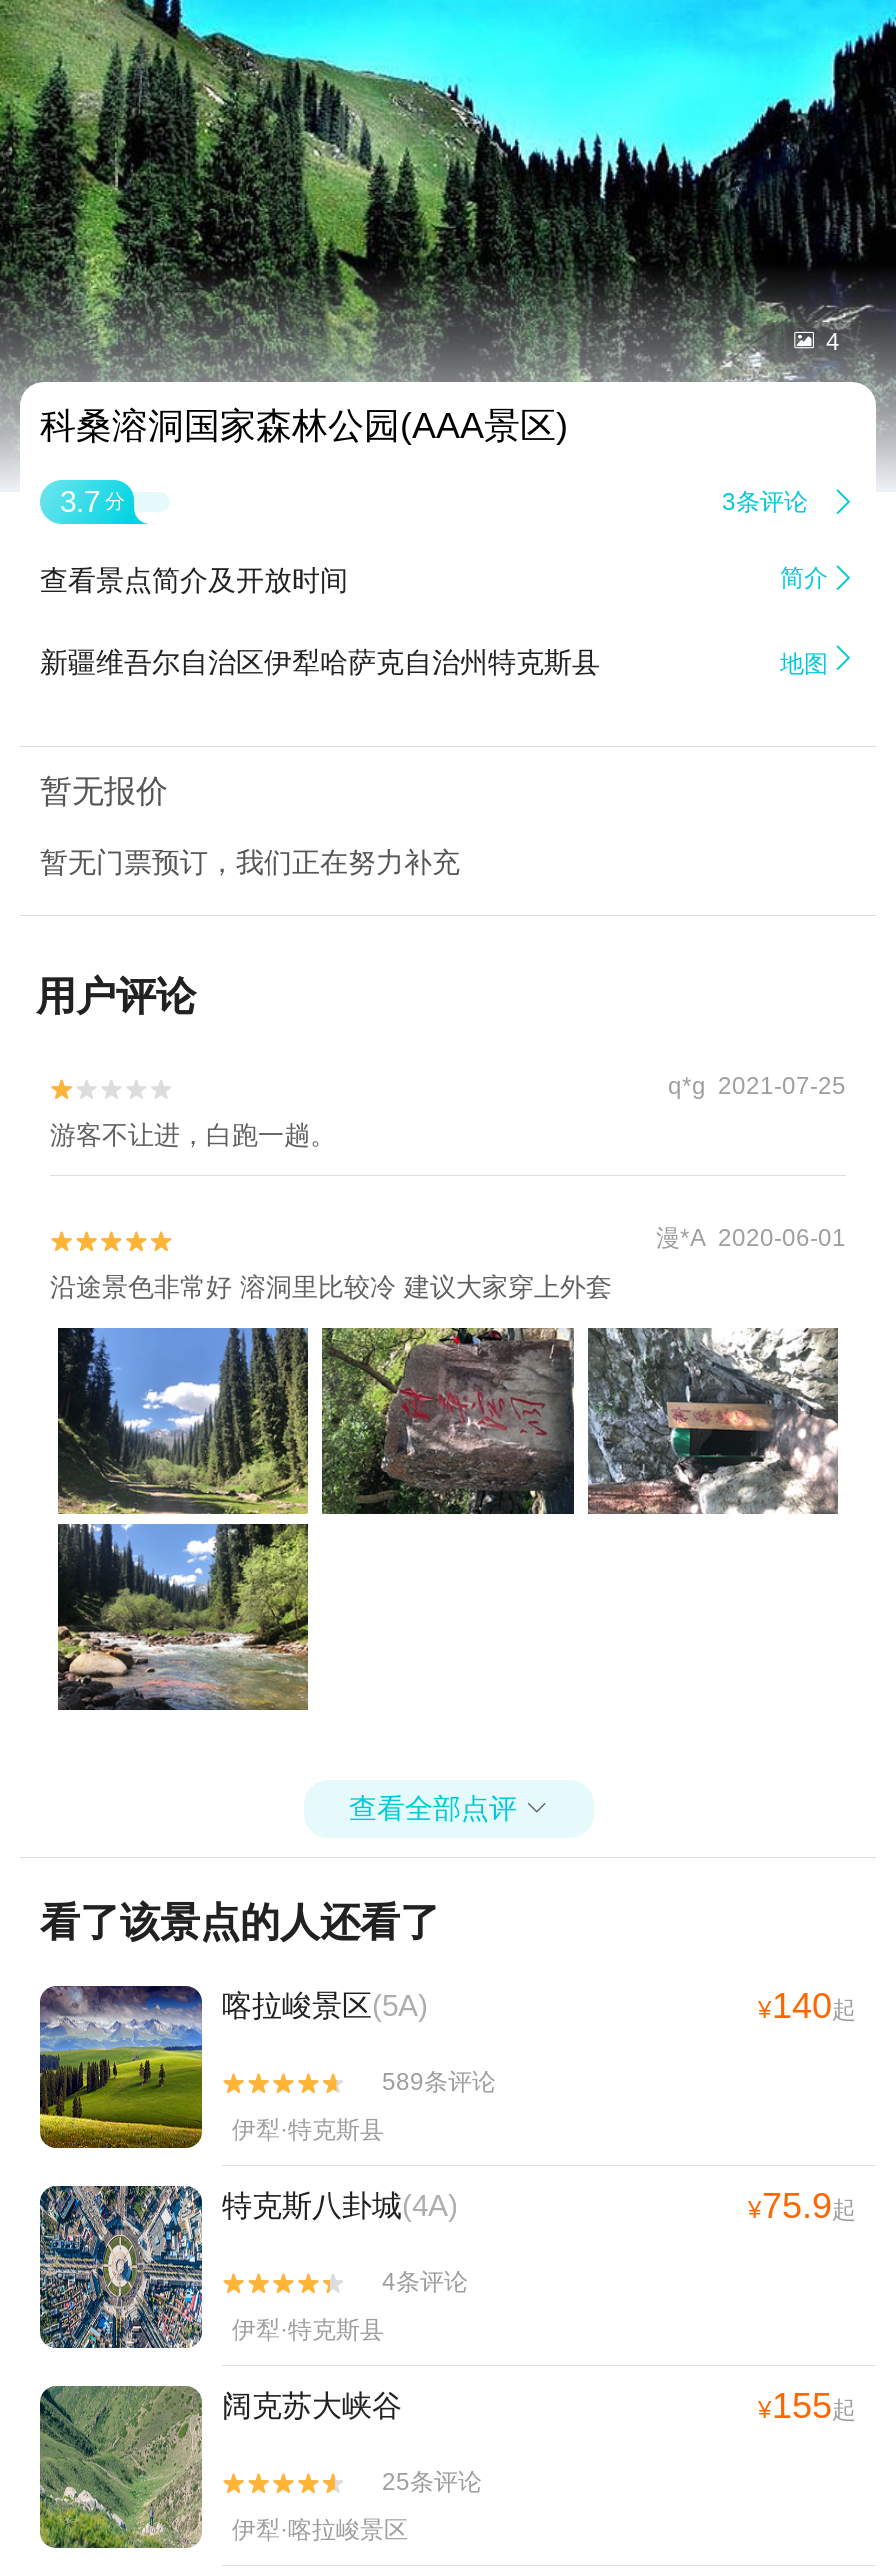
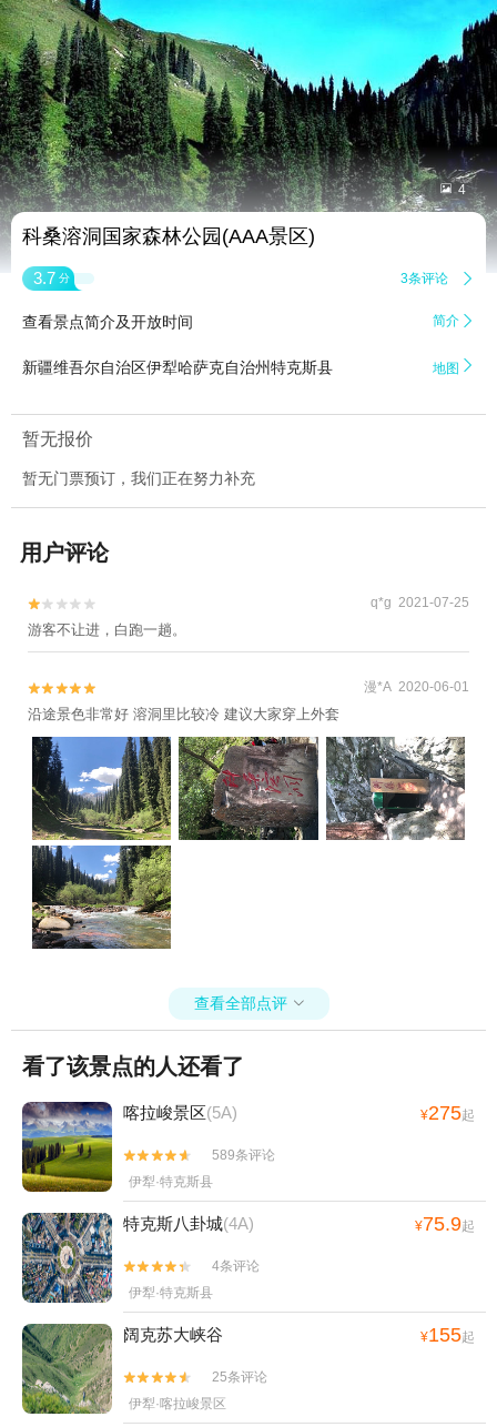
- ¥140起
+ ¥275起
